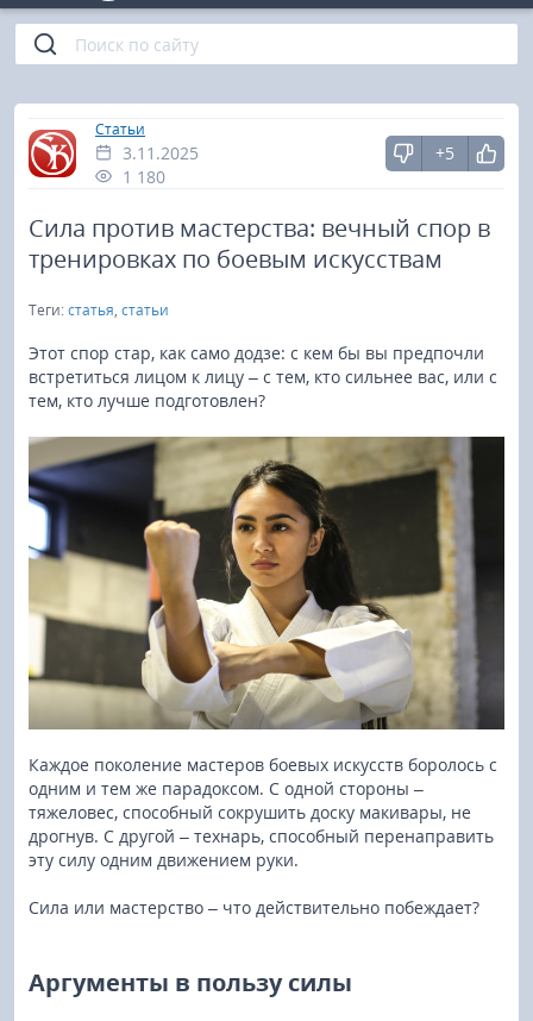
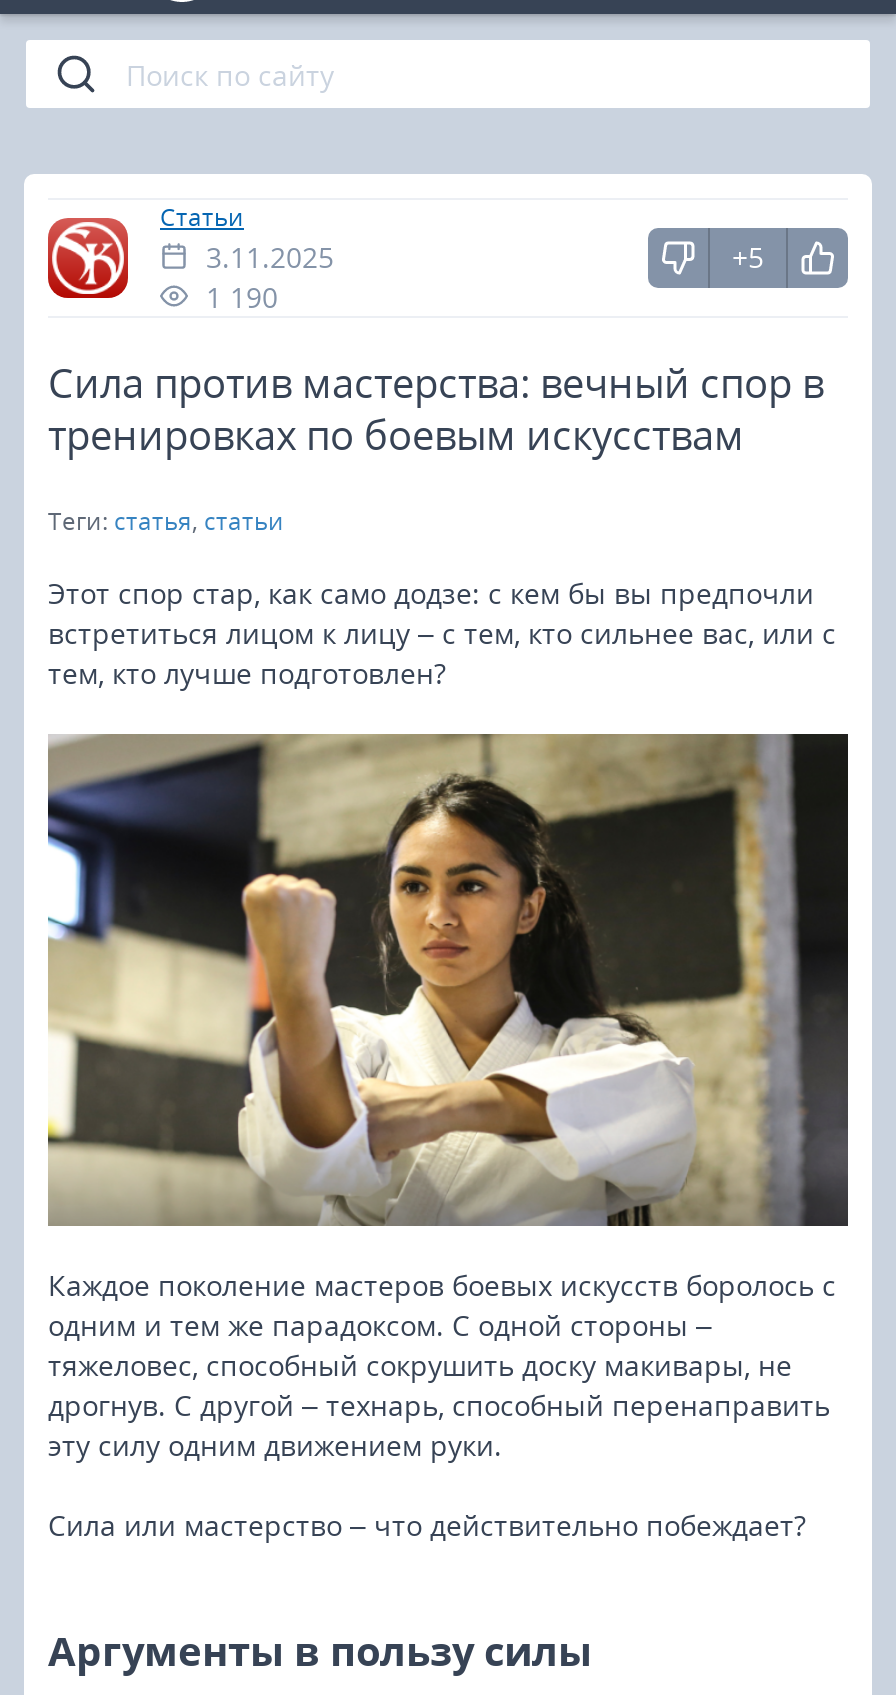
- 1 180
+ 1 190
